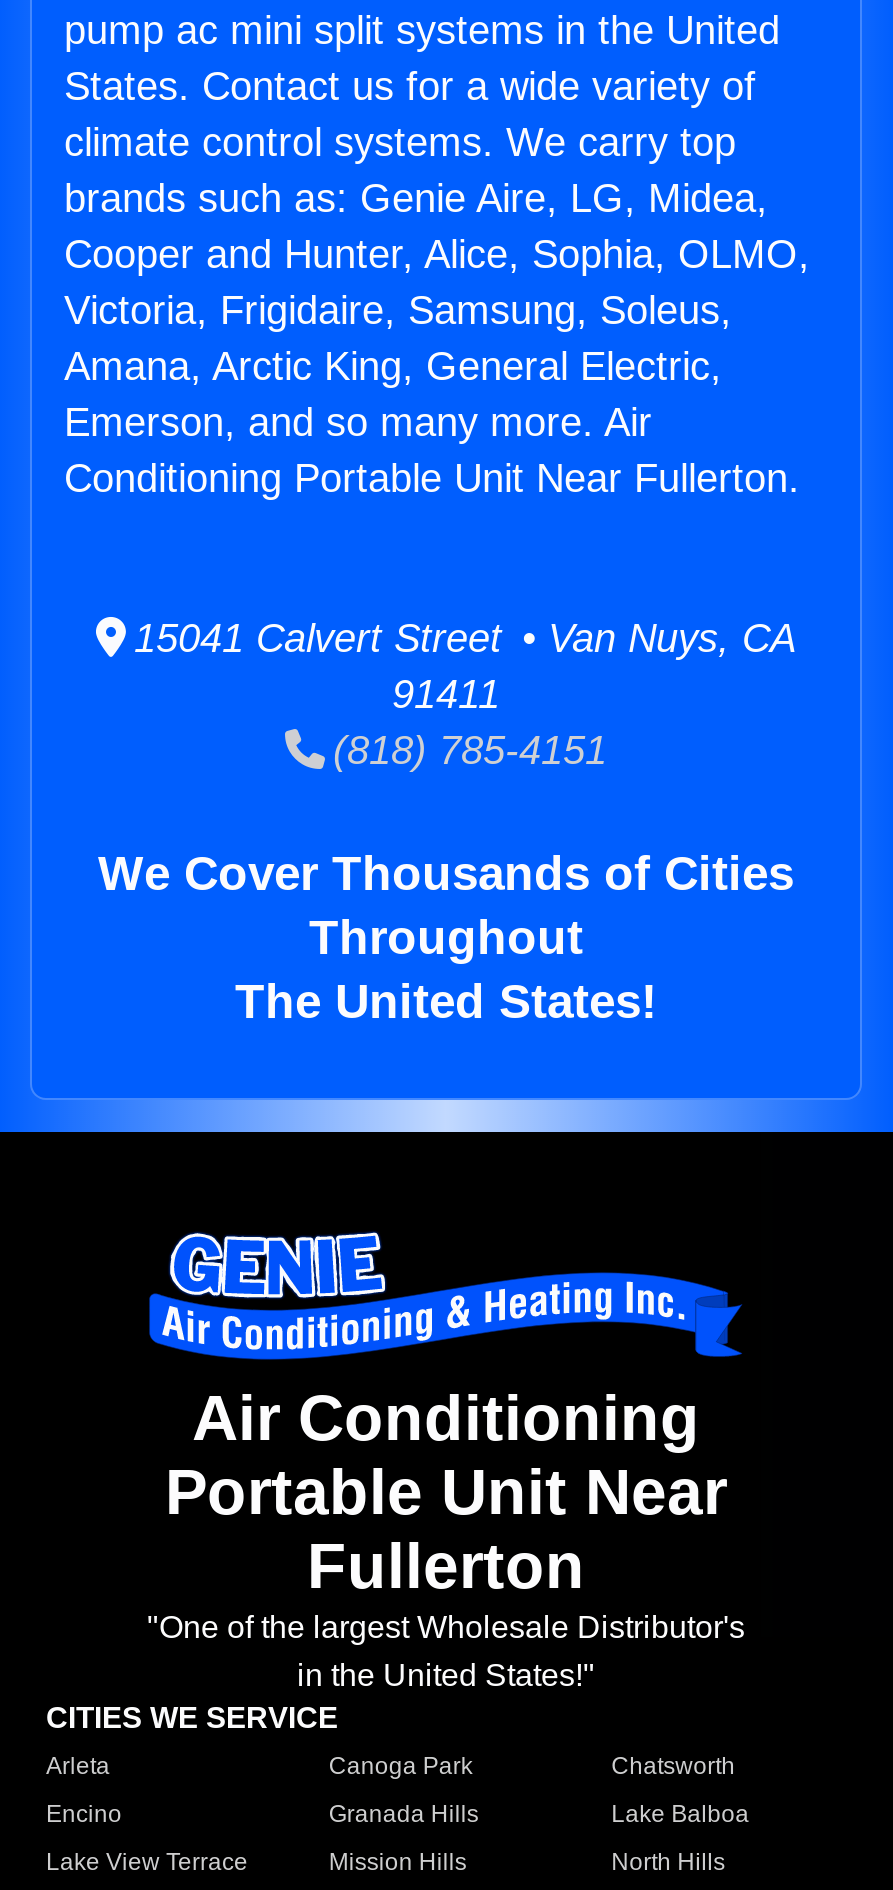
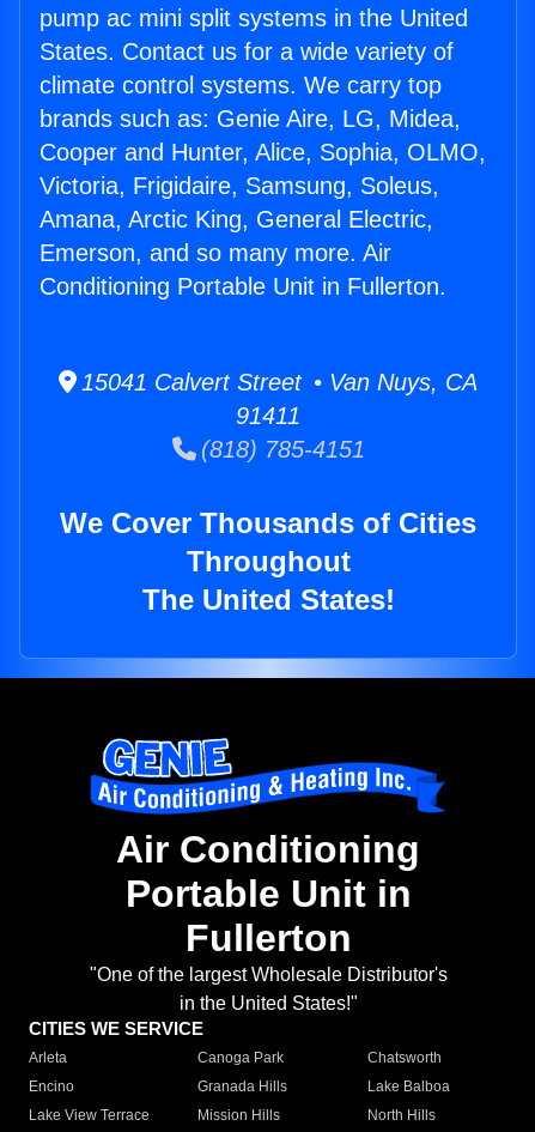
- Conditioning Portable Unit Near Fullerton.
+ Conditioning Portable Unit in Fullerton.

- Portable Unit Near
+ Portable Unit in
